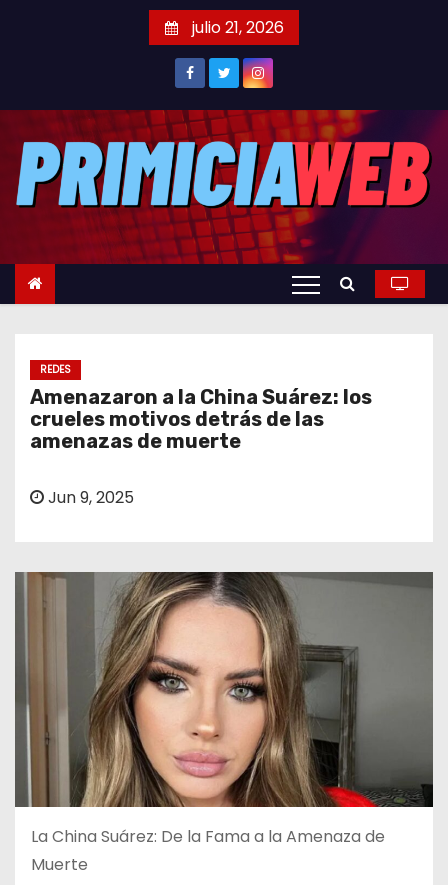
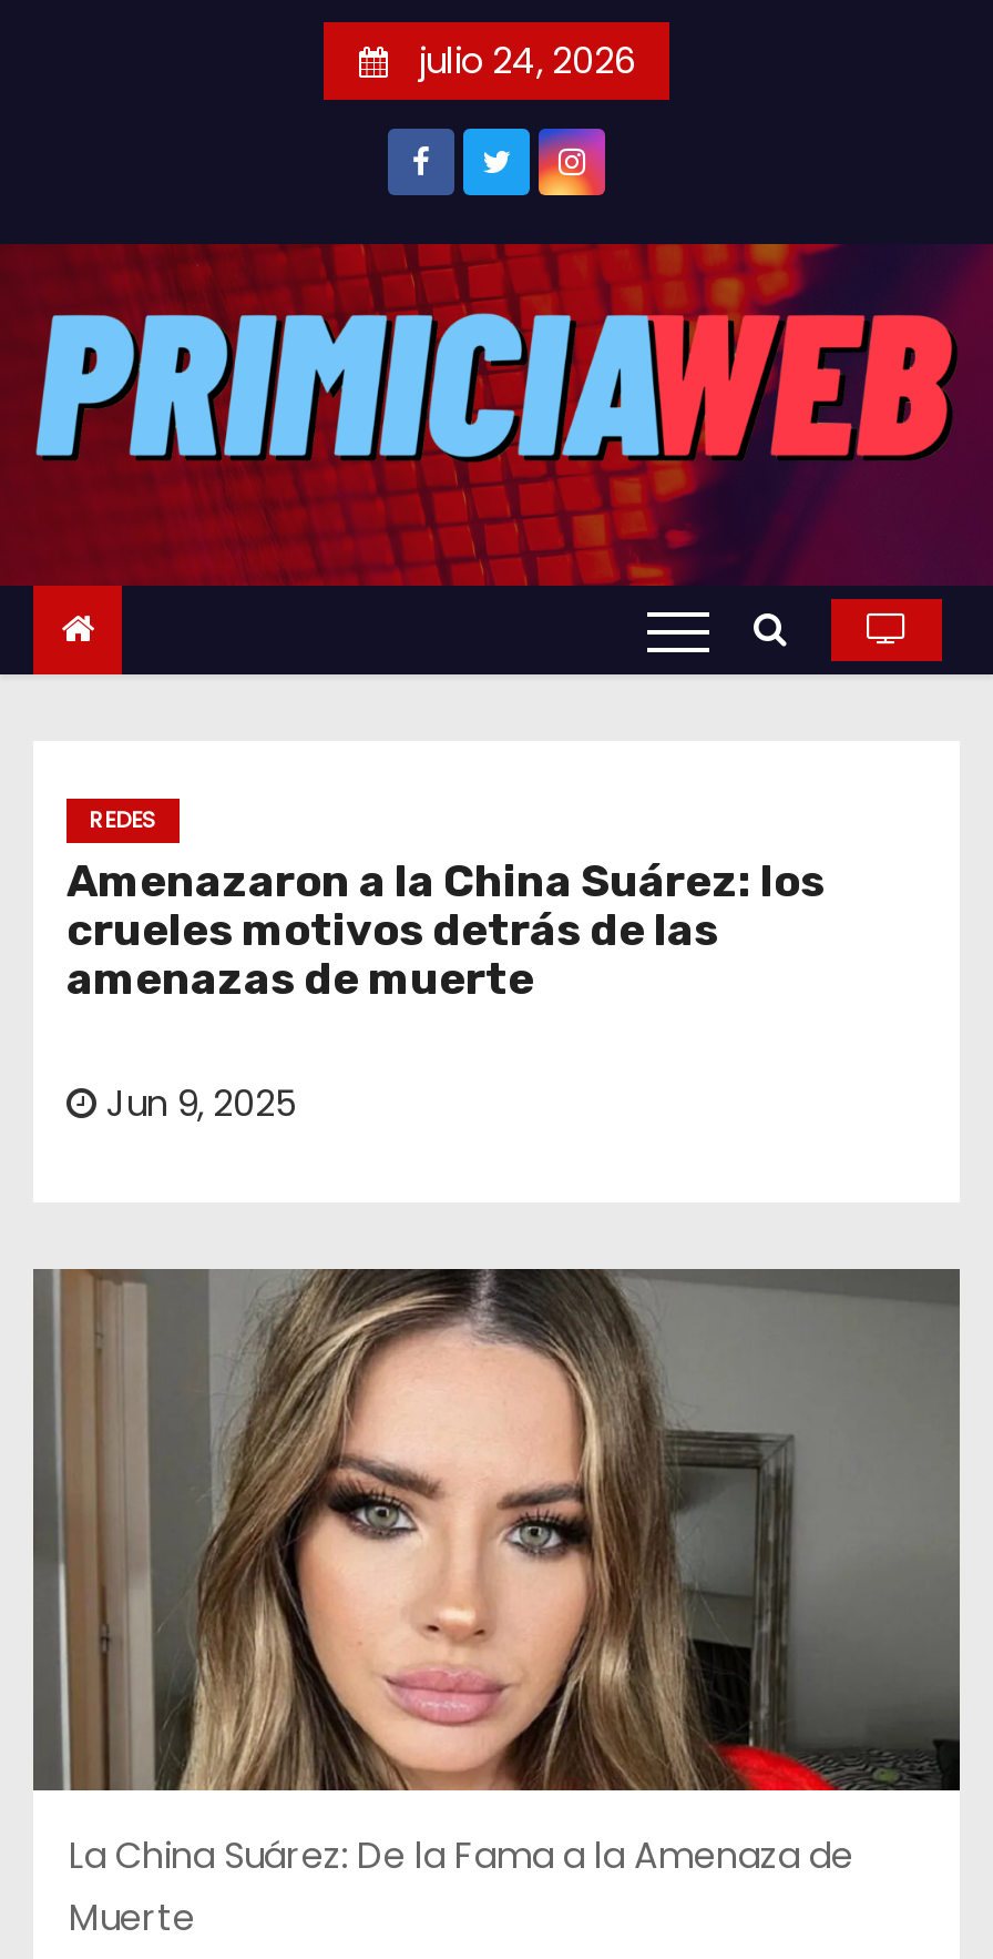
- julio 21, 2026
+ julio 24, 2026
